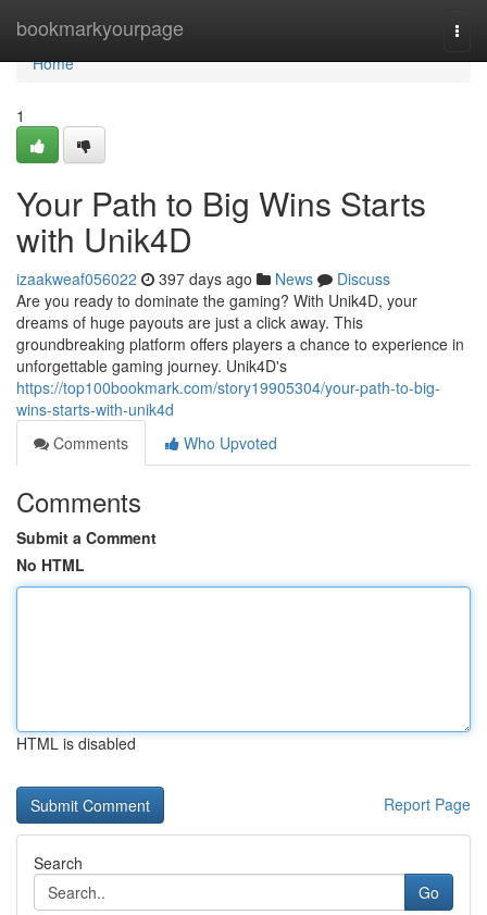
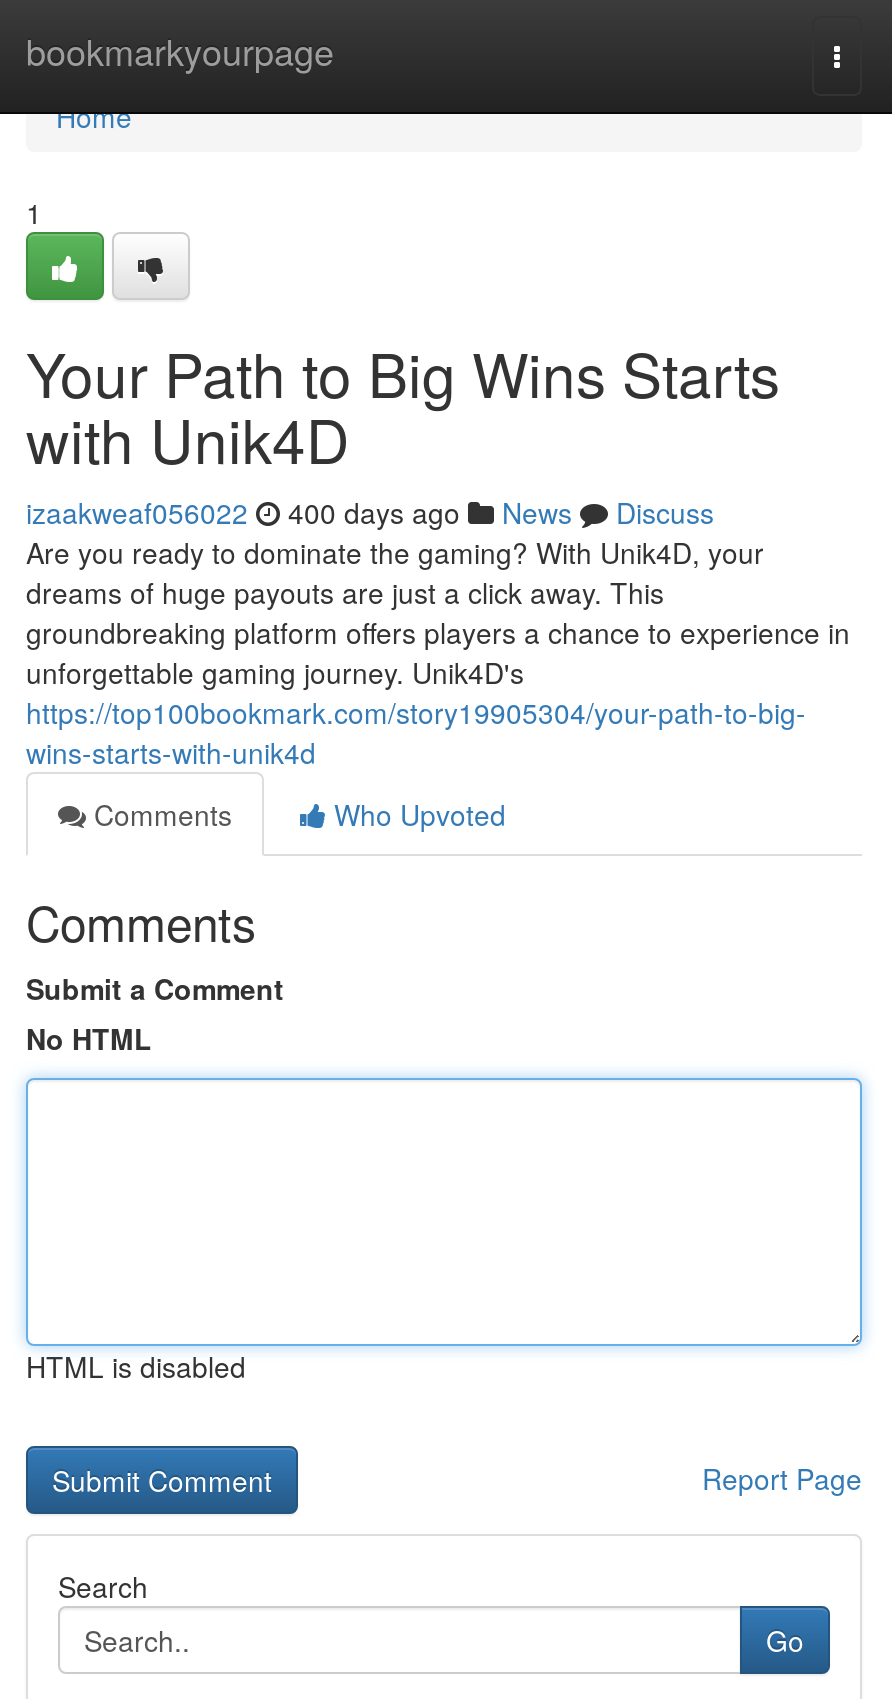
- izaakweaf056022 397 days ago News Discuss
+ izaakweaf056022 400 days ago News Discuss
